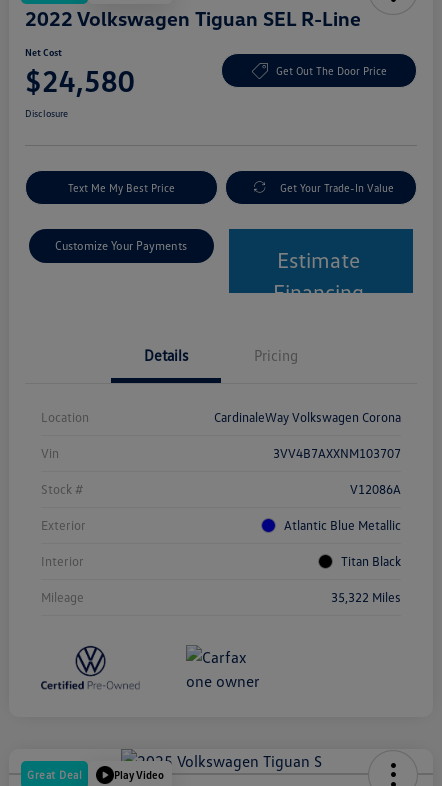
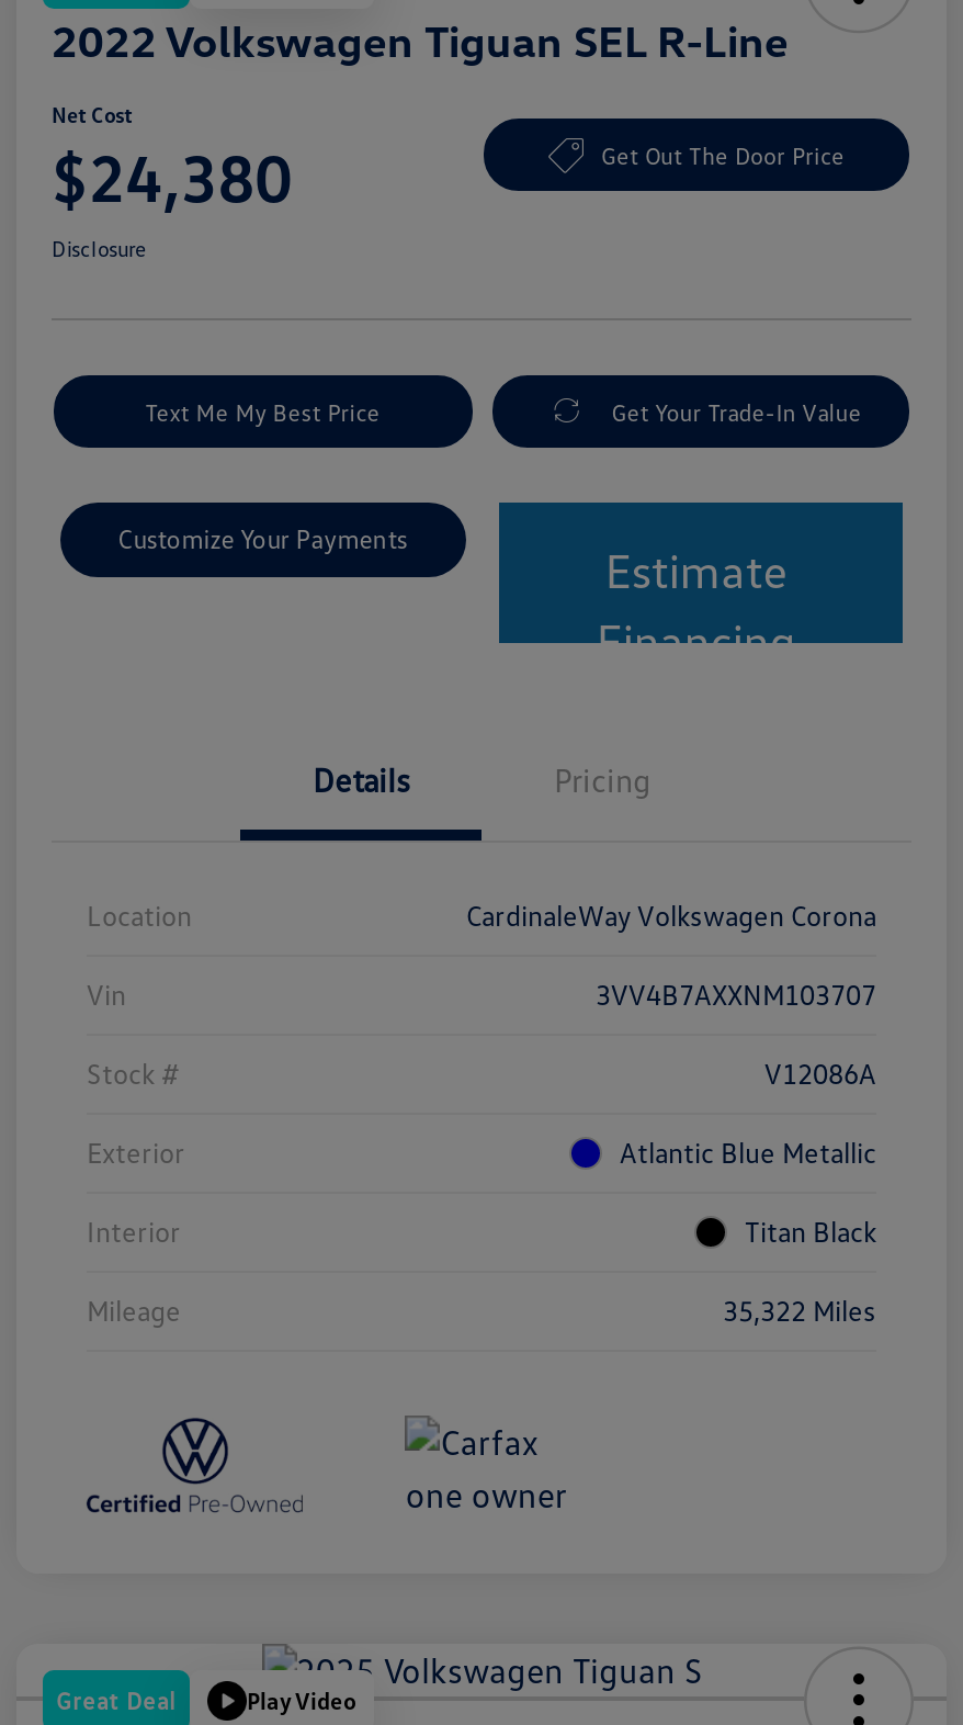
- $24,580
+ $24,380
